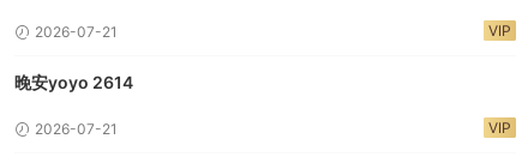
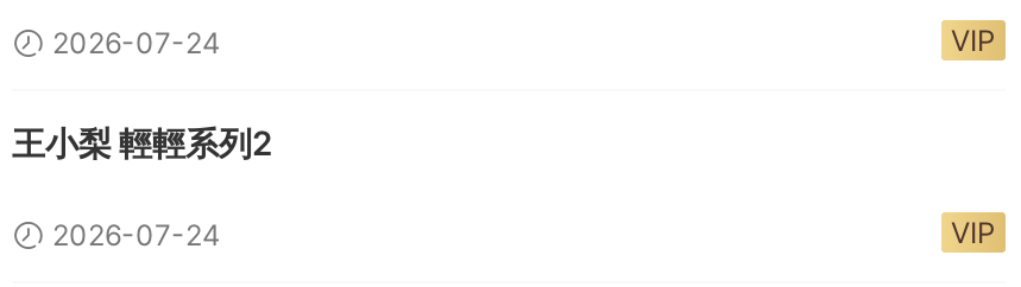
- 2026-07-21
+ 2026-07-24

- 晚安yoyo 2614
+ 王小梨 輕輕系列2

- 2026-07-21
+ 2026-07-24
